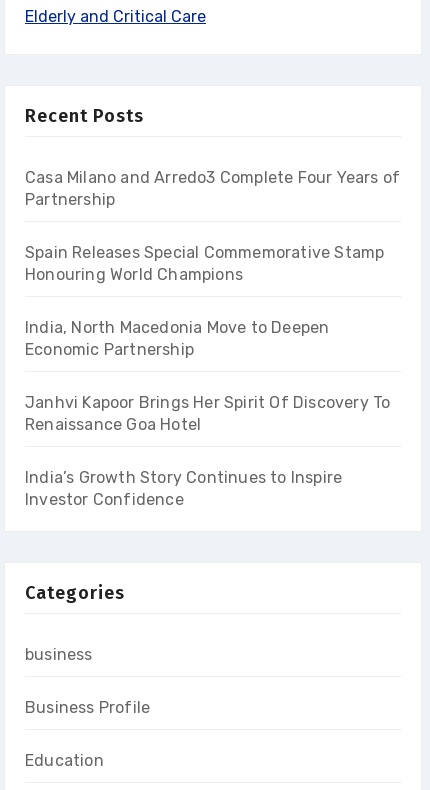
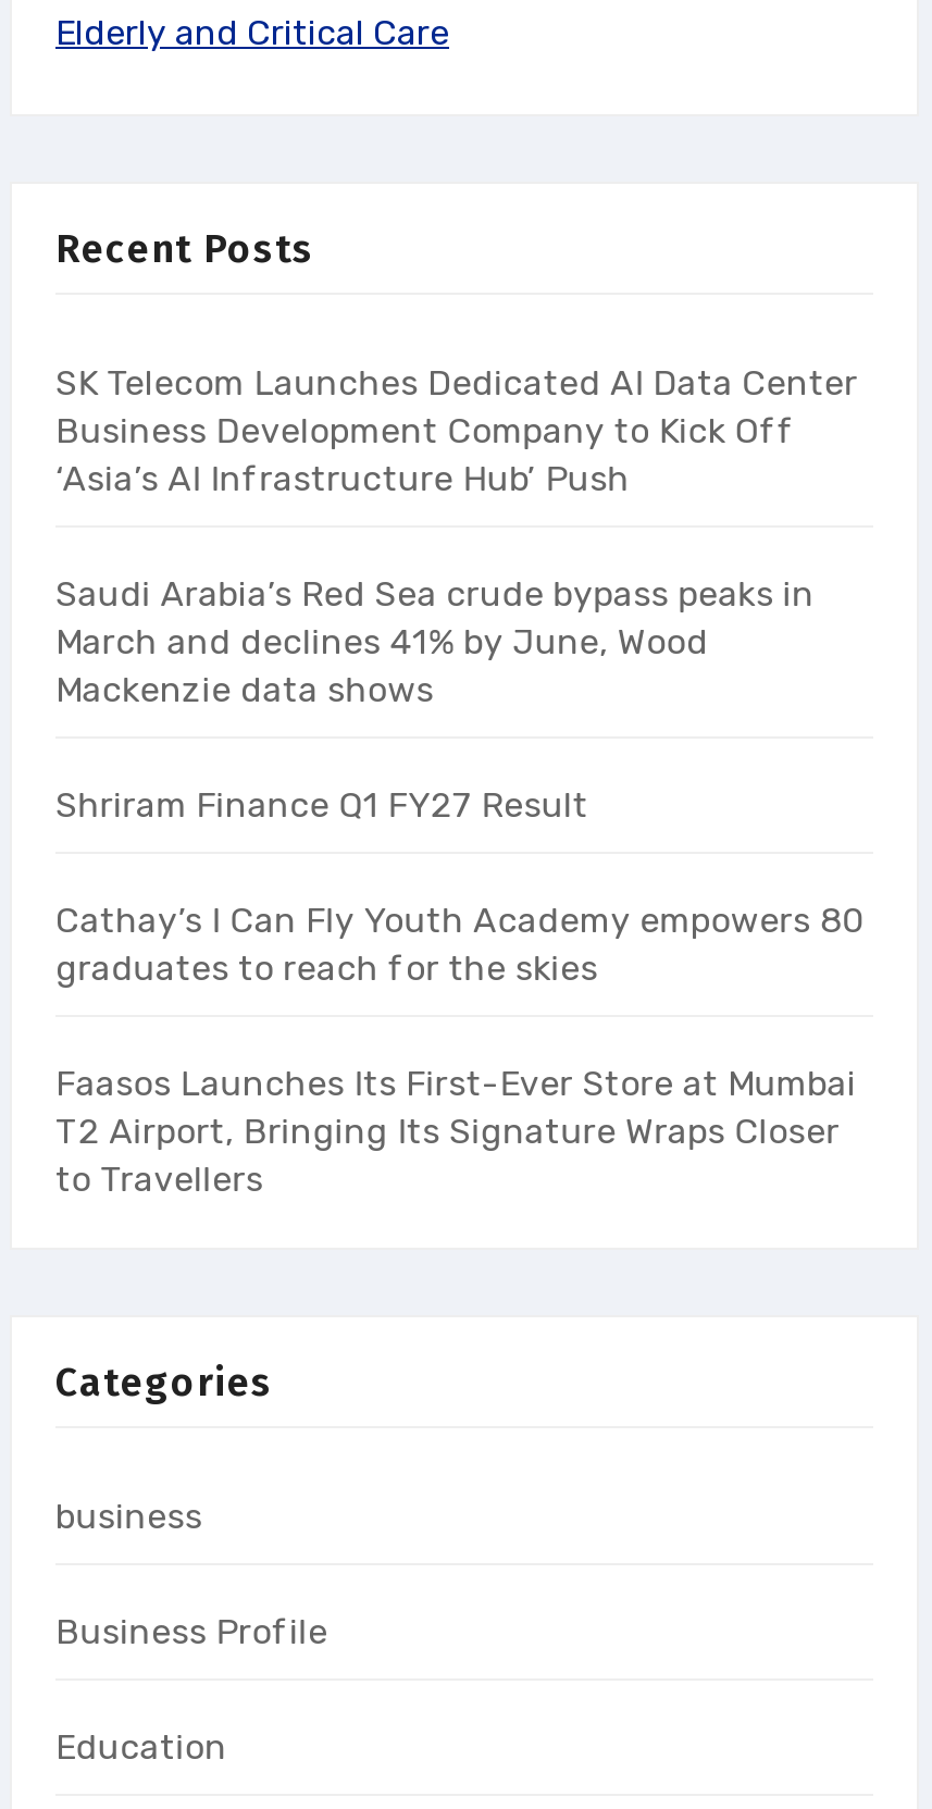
- Casa Milano and Arredo3 Complete Four Years of
- Partnership
+ SK Telecom Launches Dedicated AI Data Center
+ Business Development Company to Kick Off
+ ‘Asia’s AI Infrastructure Hub’ Push

- Spain Releases Special Commemorative Stamp
- Honouring World Champions
+ Saudi Arabia’s Red Sea crude bypass peaks in
+ March and declines 41% by June, Wood
+ Mackenzie data shows

- India, North Macedonia Move to Deepen
- Economic Partnership
+ Shriram Finance Q1 FY27 Result

- Janhvi Kapoor Brings Her Spirit Of Discovery To
- Renaissance Goa Hotel
+ Cathay’s I Can Fly Youth Academy empowers 80
+ graduates to reach for the skies

- India’s Growth Story Continues to Inspire
- Investor Confidence
+ Faasos Launches Its First-Ever Store at Mumbai
+ T2 Airport, Bringing Its Signature Wraps Closer
+ to Travellers
